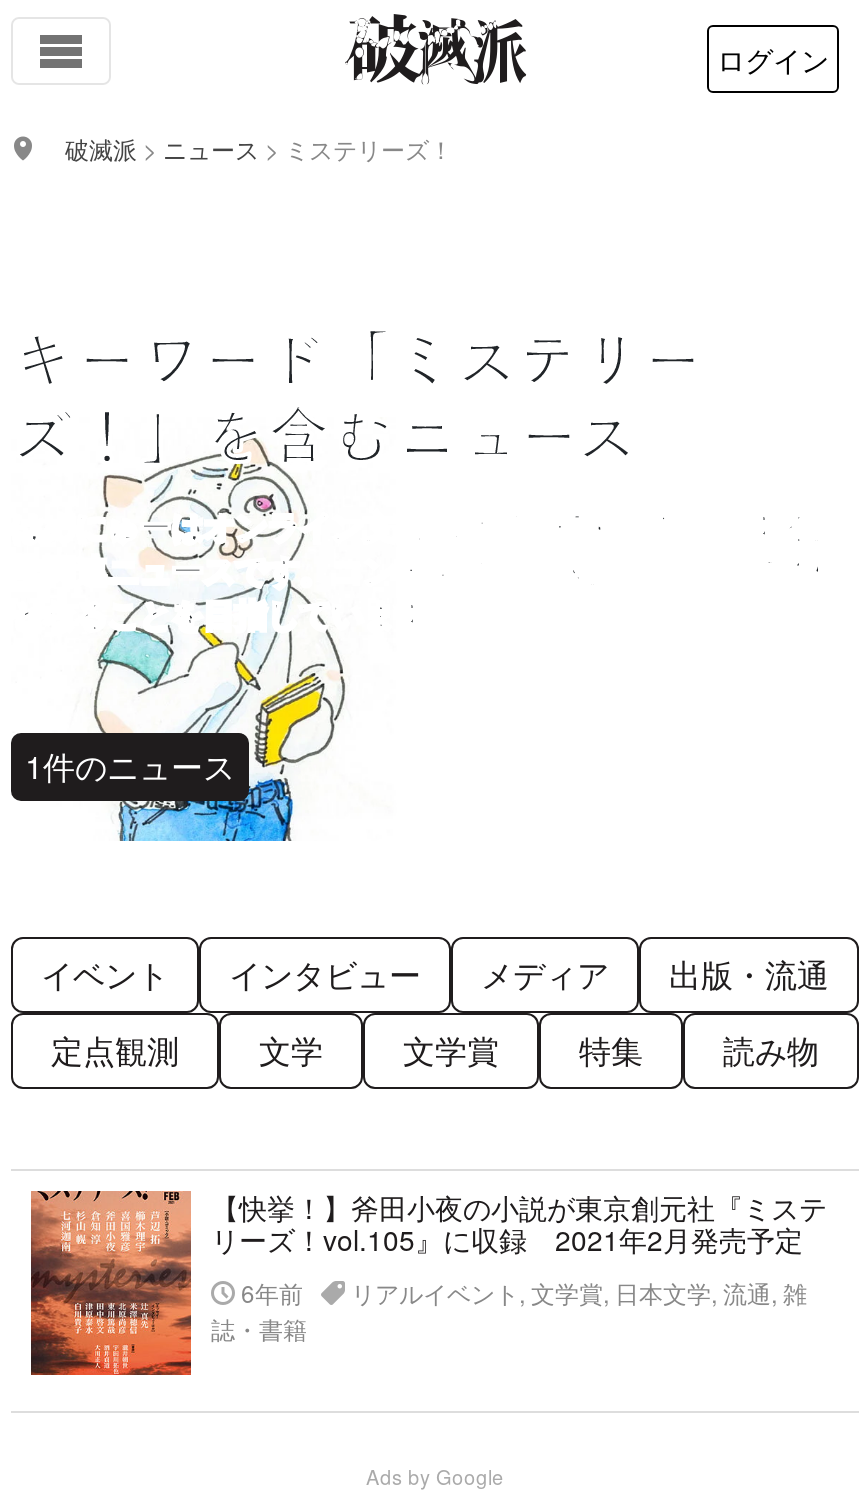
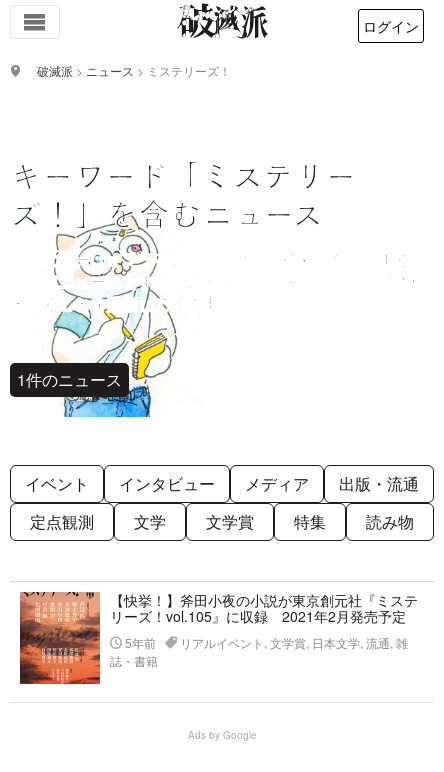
- 6年前 リアルイベント, 文学賞, 日本文学, 流通, 雑
+ 5年前 リアルイベント, 文学賞, 日本文学, 流通, 雑
